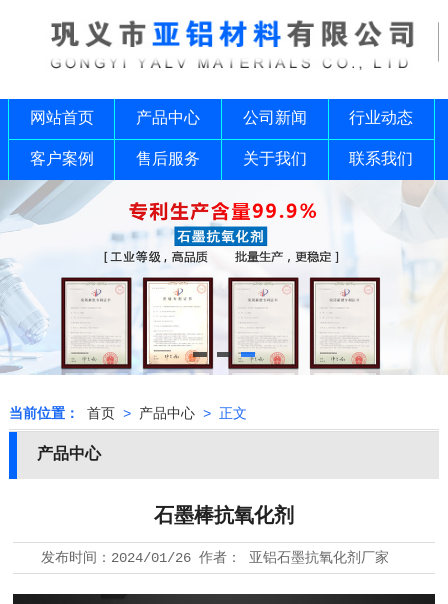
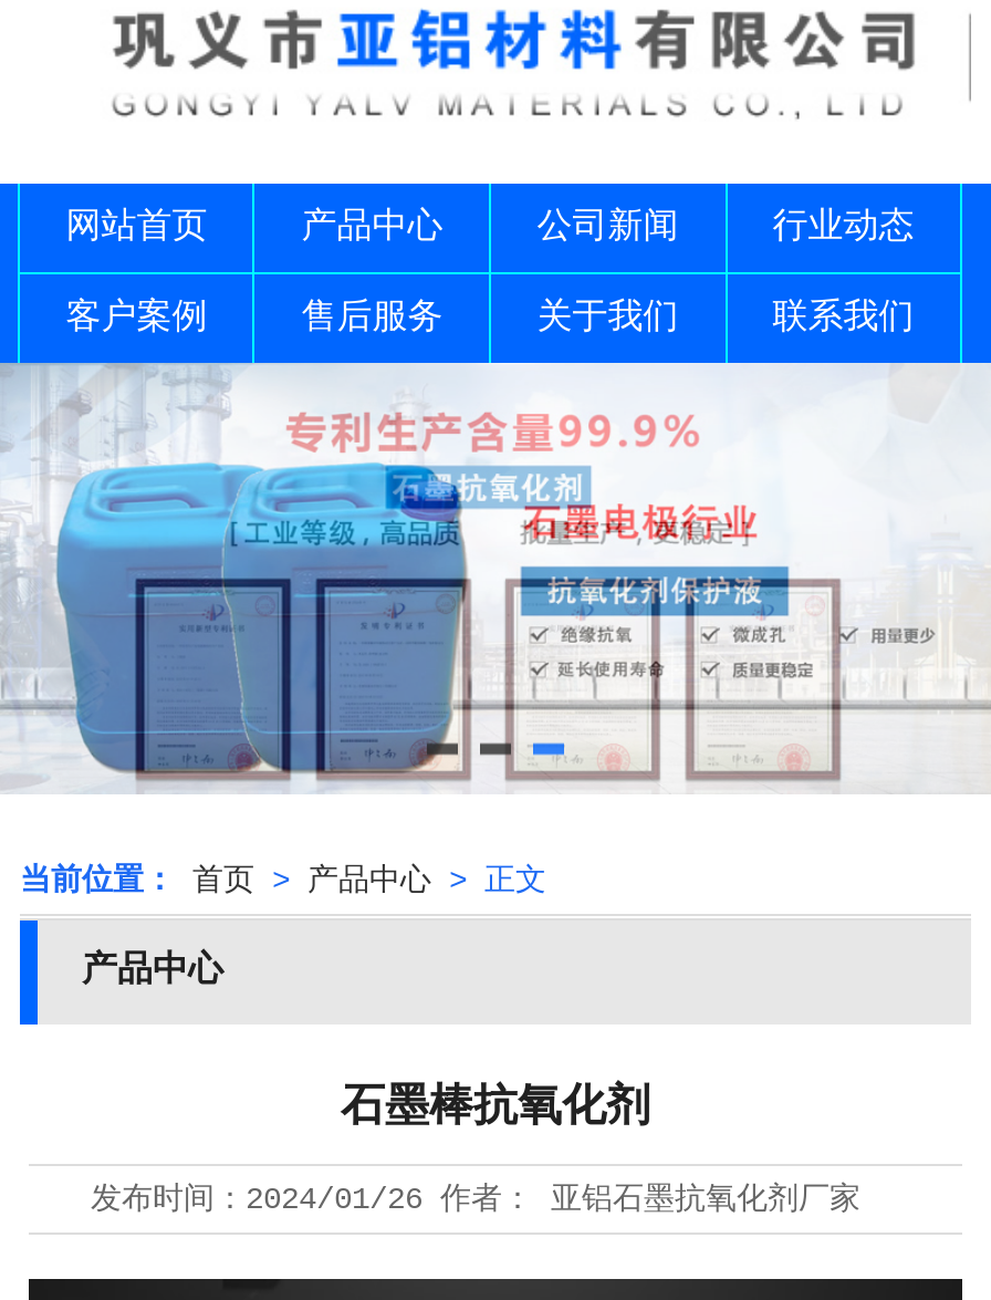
- [image]
+ [image]
